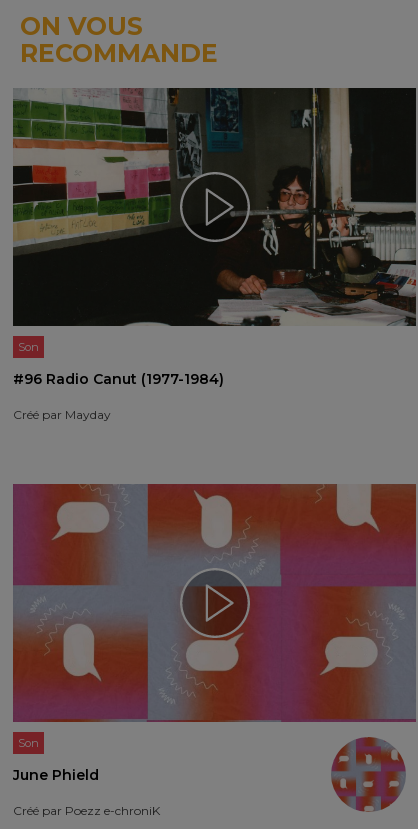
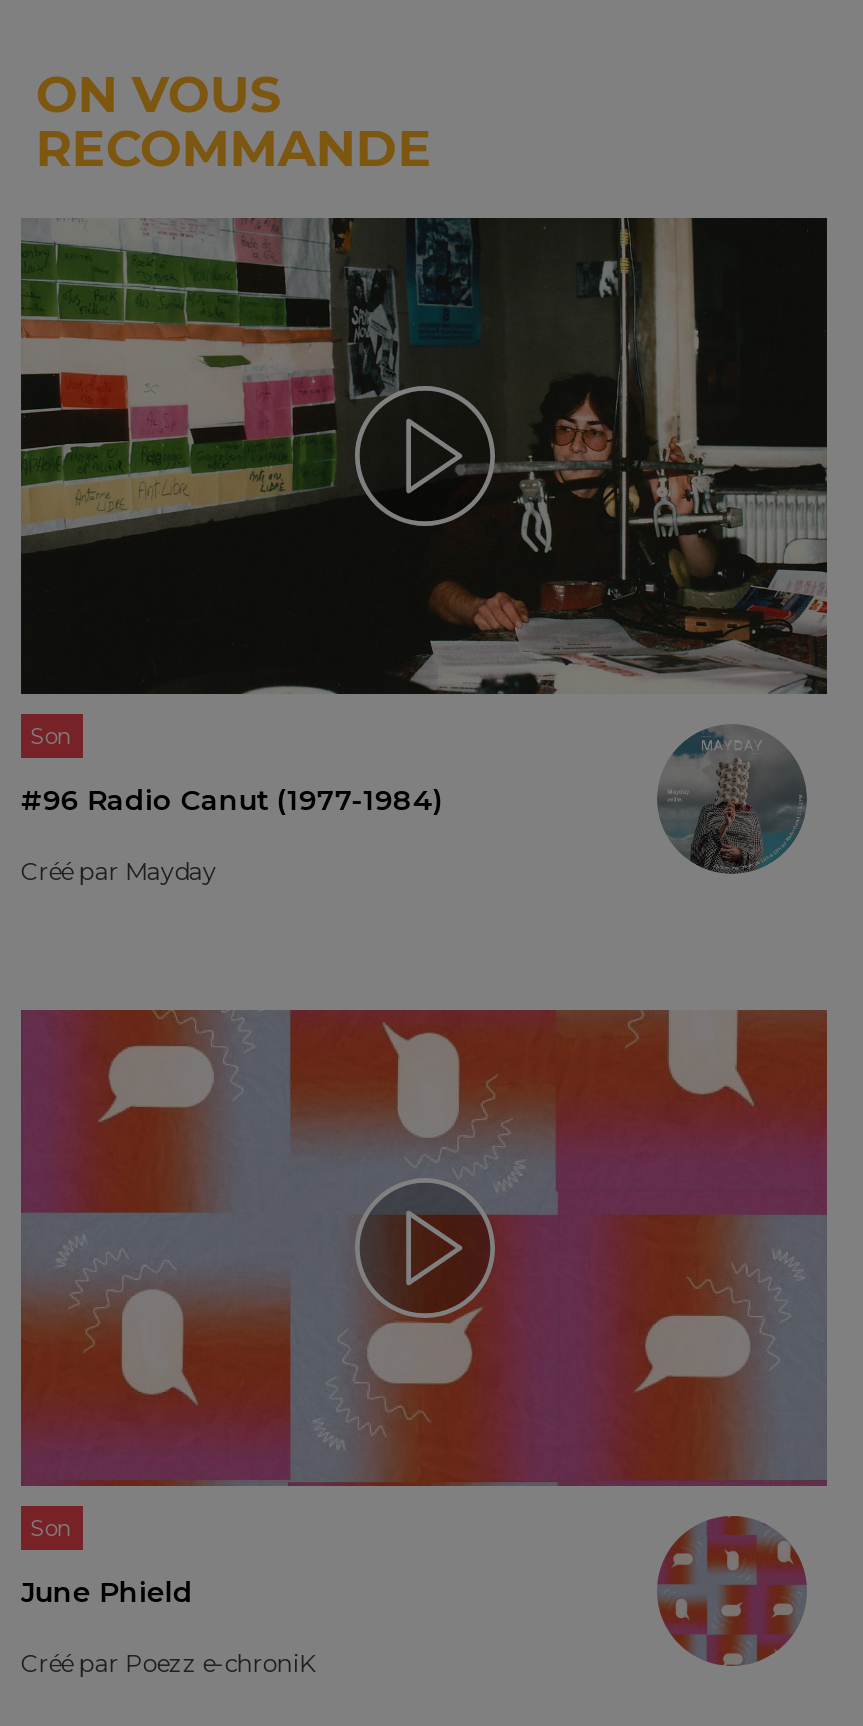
+ [image]
